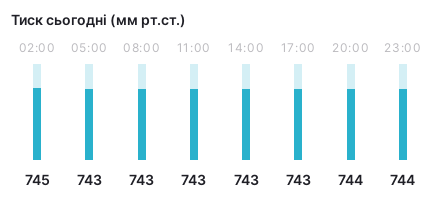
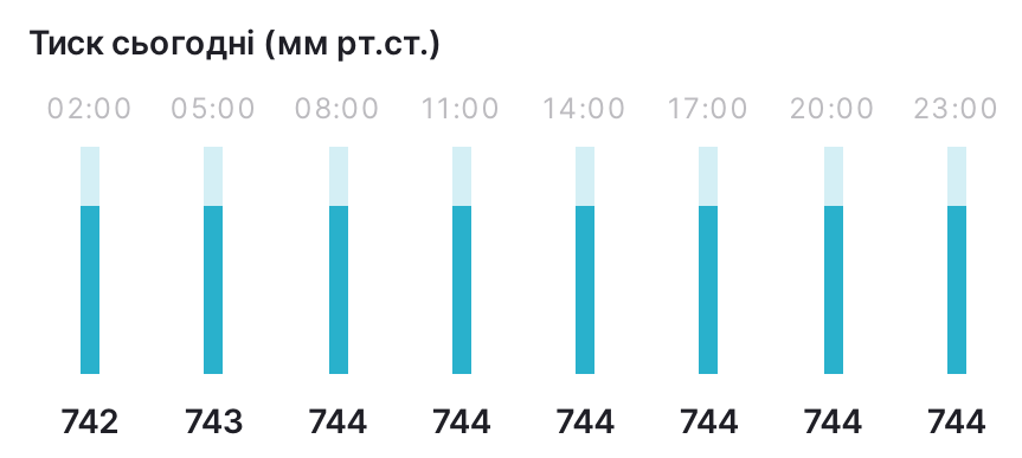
- 745
+ 742

- 743
+ 744

- 743
+ 744

- 743
+ 744

- 743
+ 744
